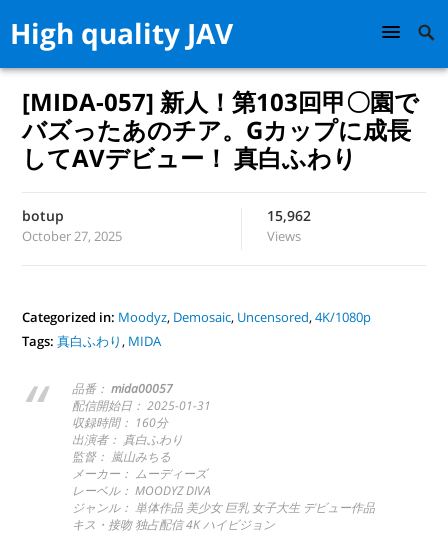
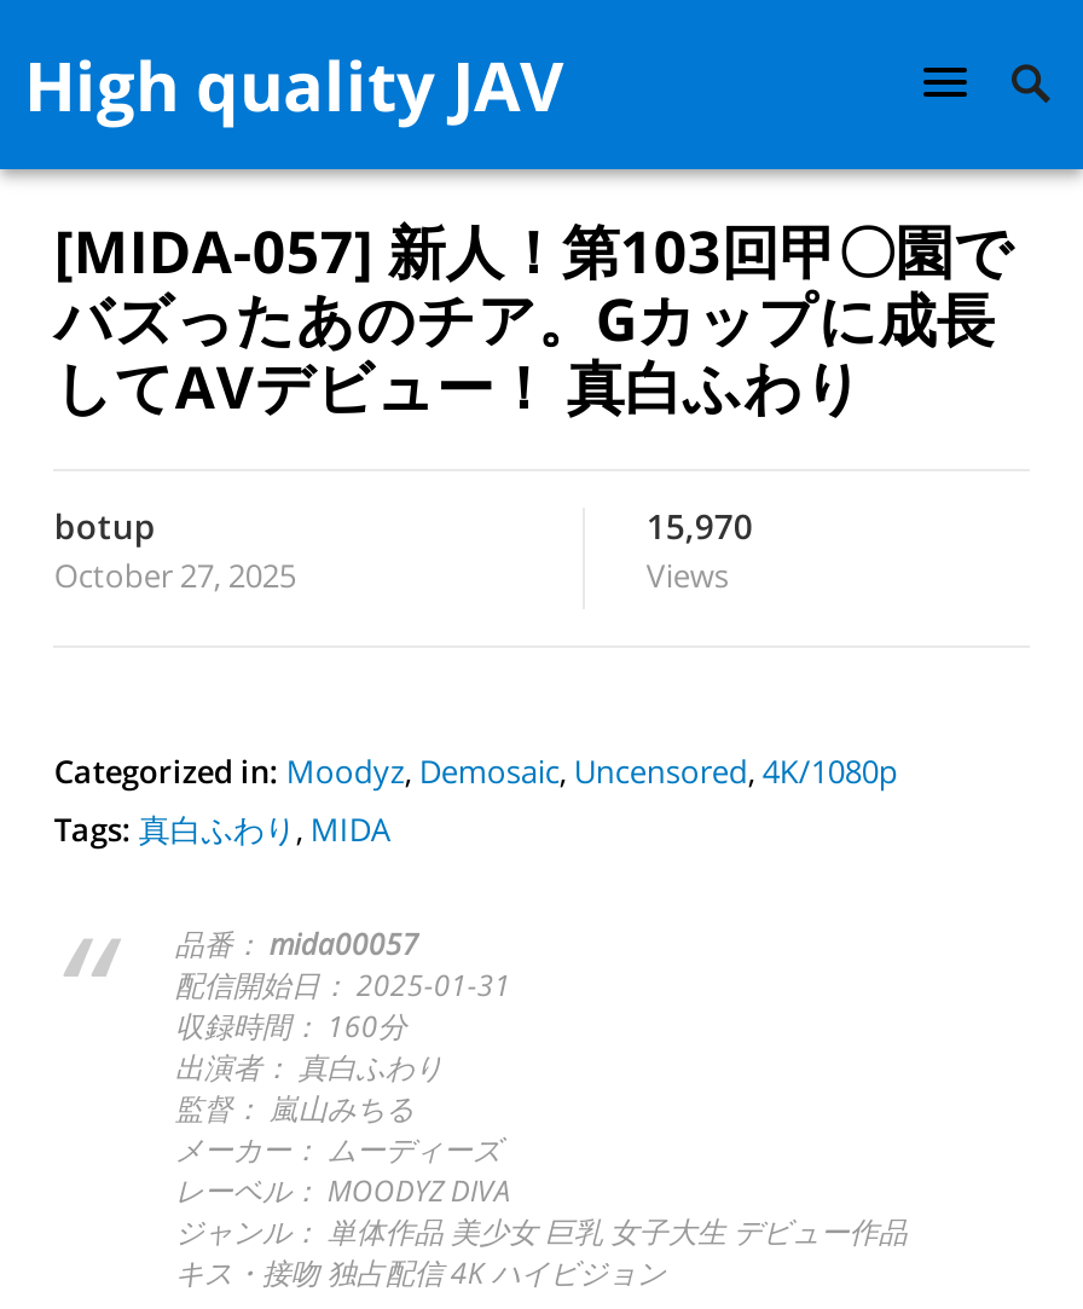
- 15,962
+ 15,970
